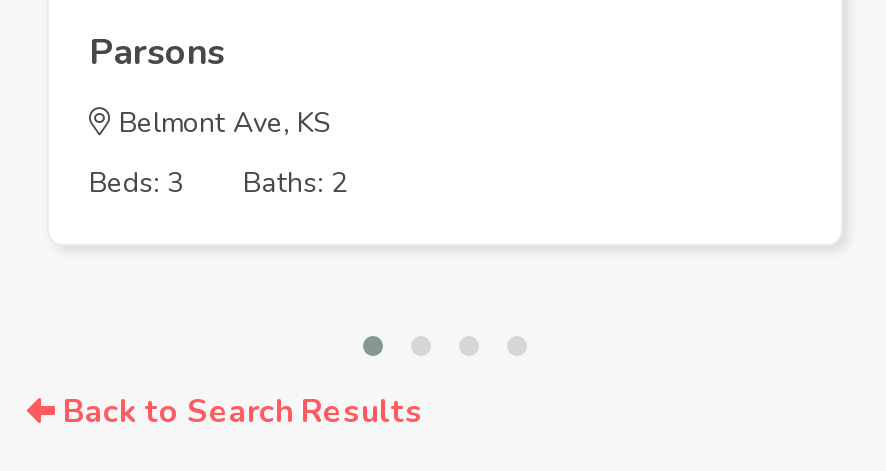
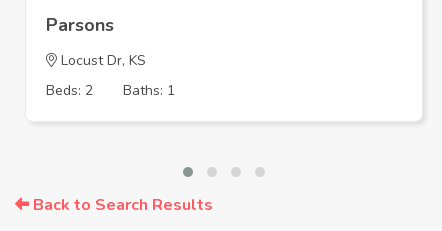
- Belmont Ave, KS
+ Locust Dr, KS

- Beds: 3
+ Beds: 2

- Baths: 2
+ Baths: 1
